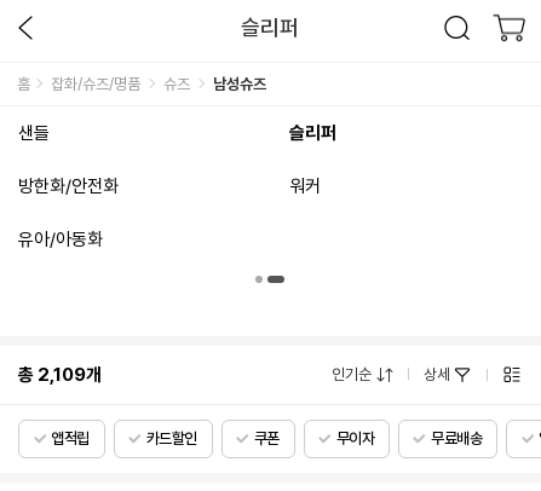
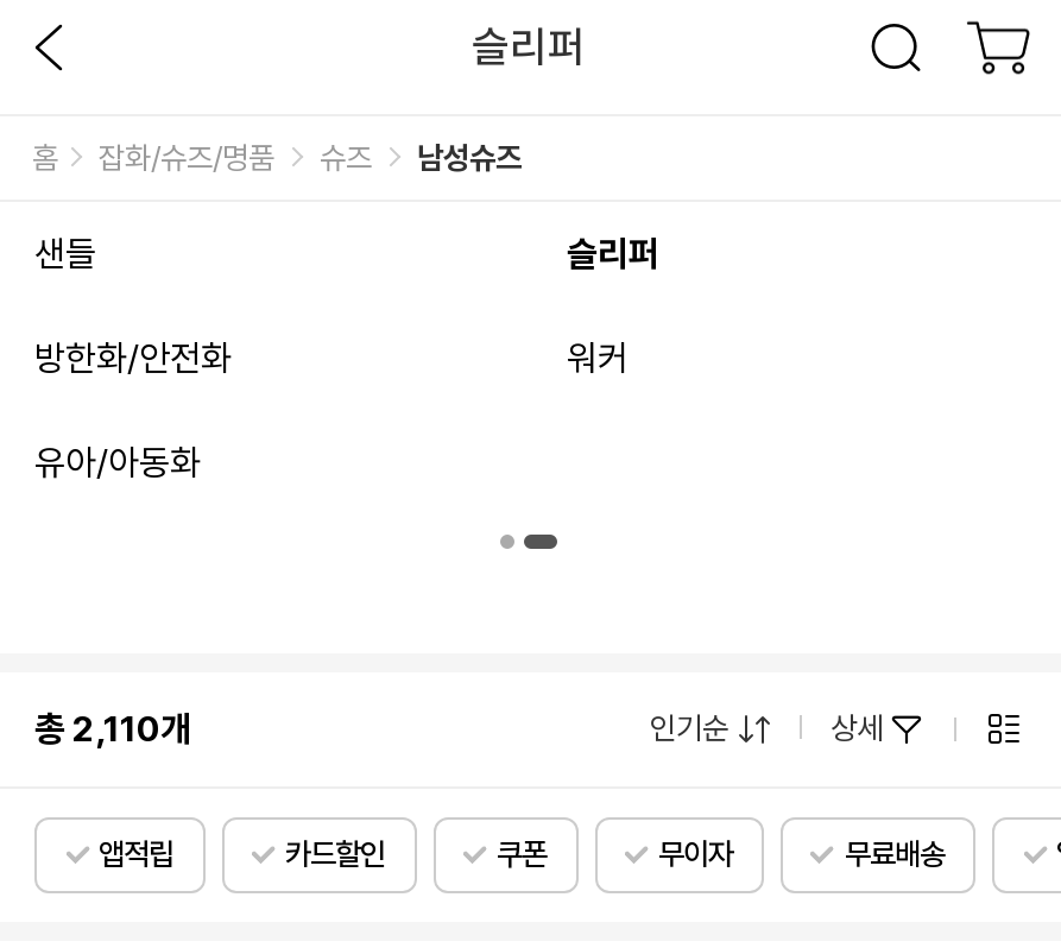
- 총 2,109개
+ 총 2,110개
